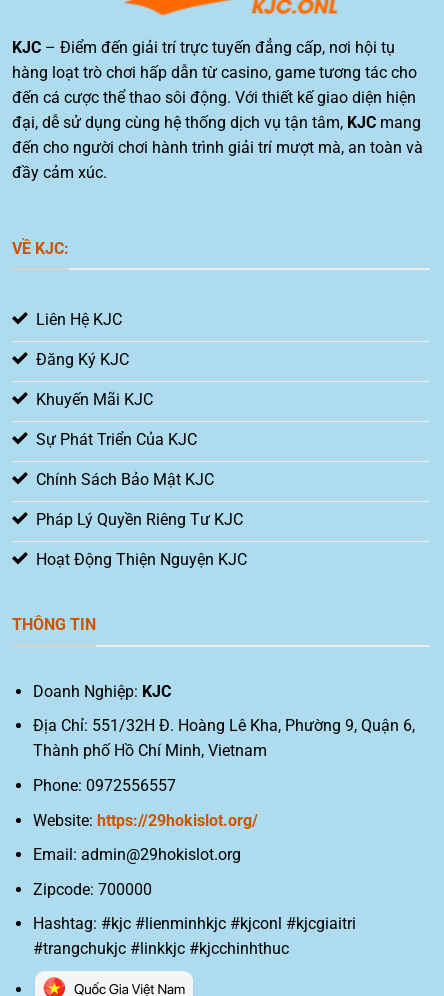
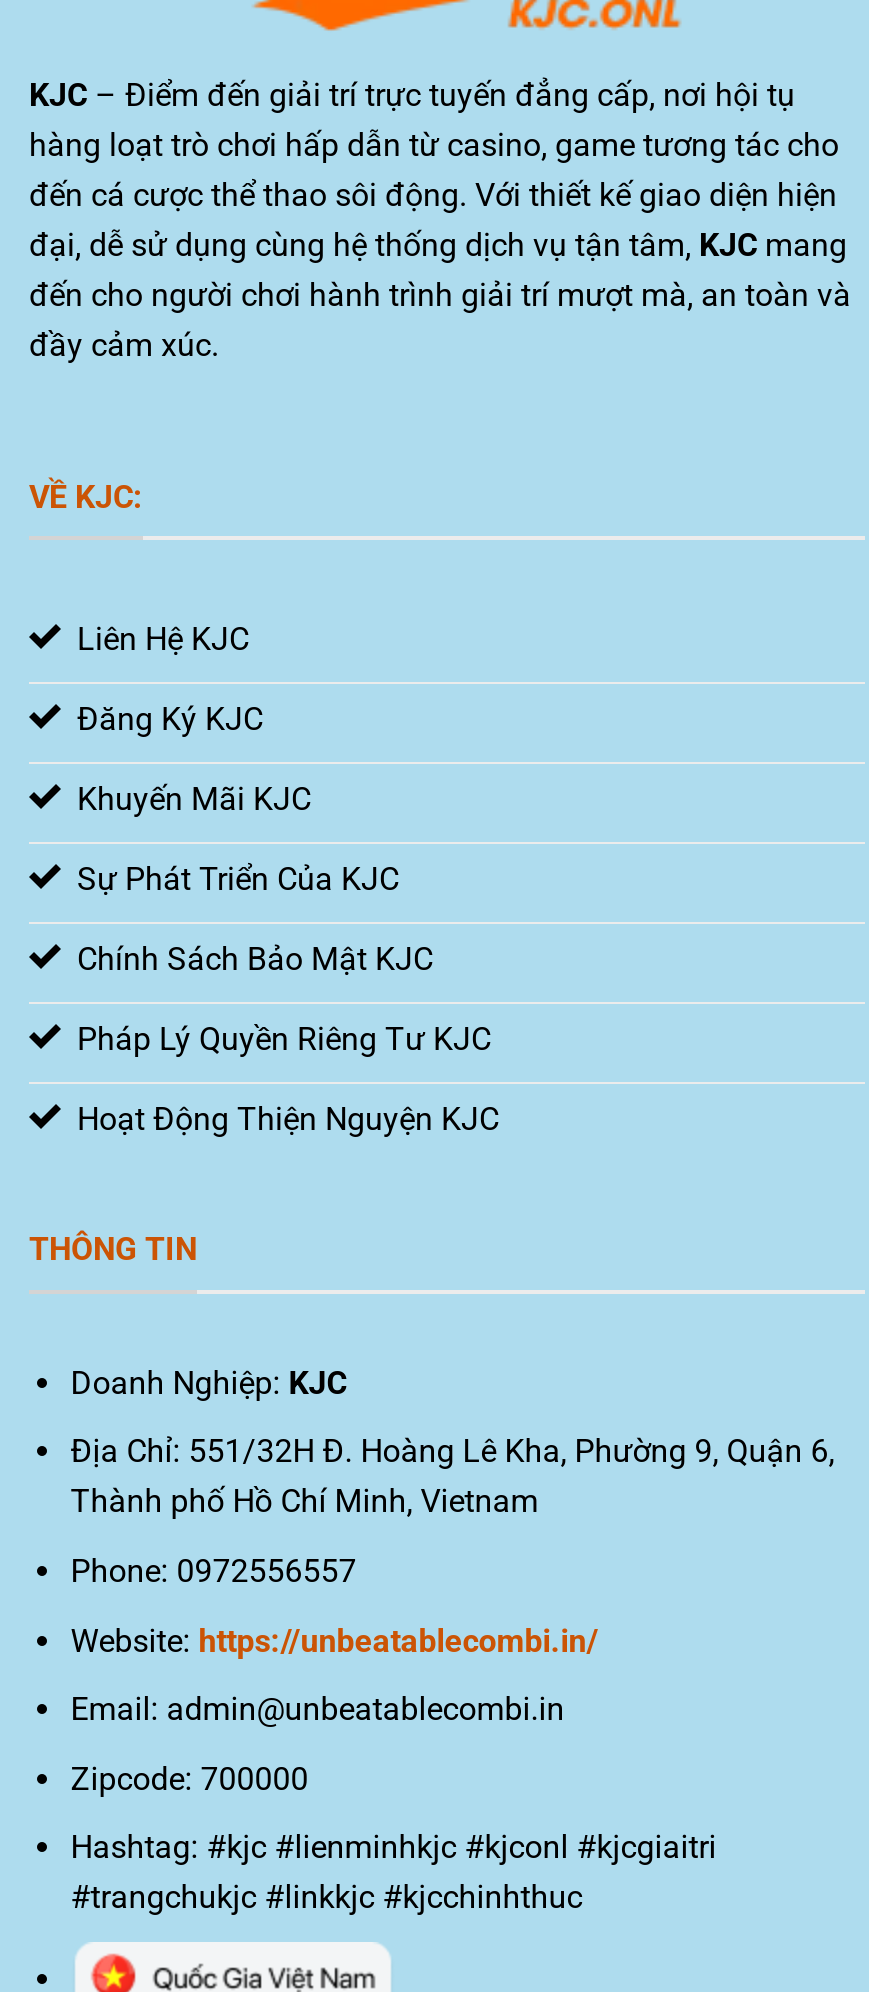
- Website: https://29hokislot.org/
+ Website: https://unbeatablecombi.in/

- Email: admin@29hokislot.org
+ Email: admin@unbeatablecombi.in
